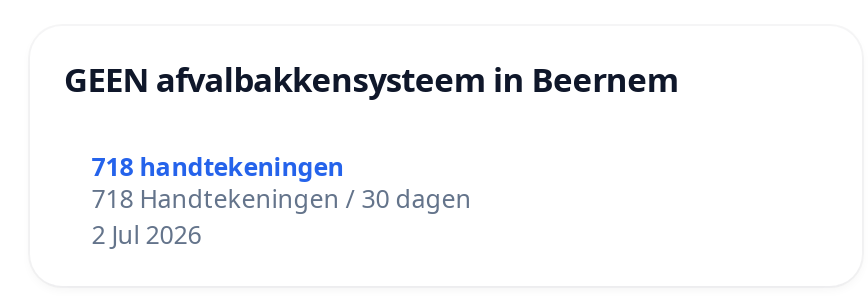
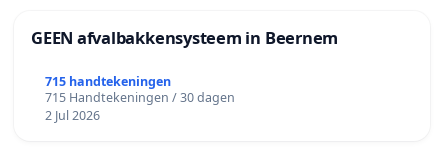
- 718 handtekeningen
+ 715 handtekeningen

- 718 Handtekeningen / 30 dagen
+ 715 Handtekeningen / 30 dagen
